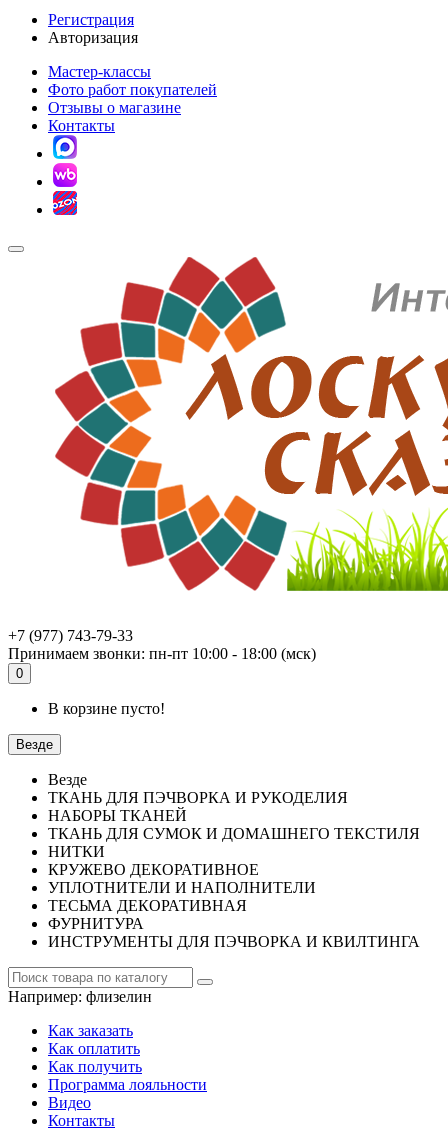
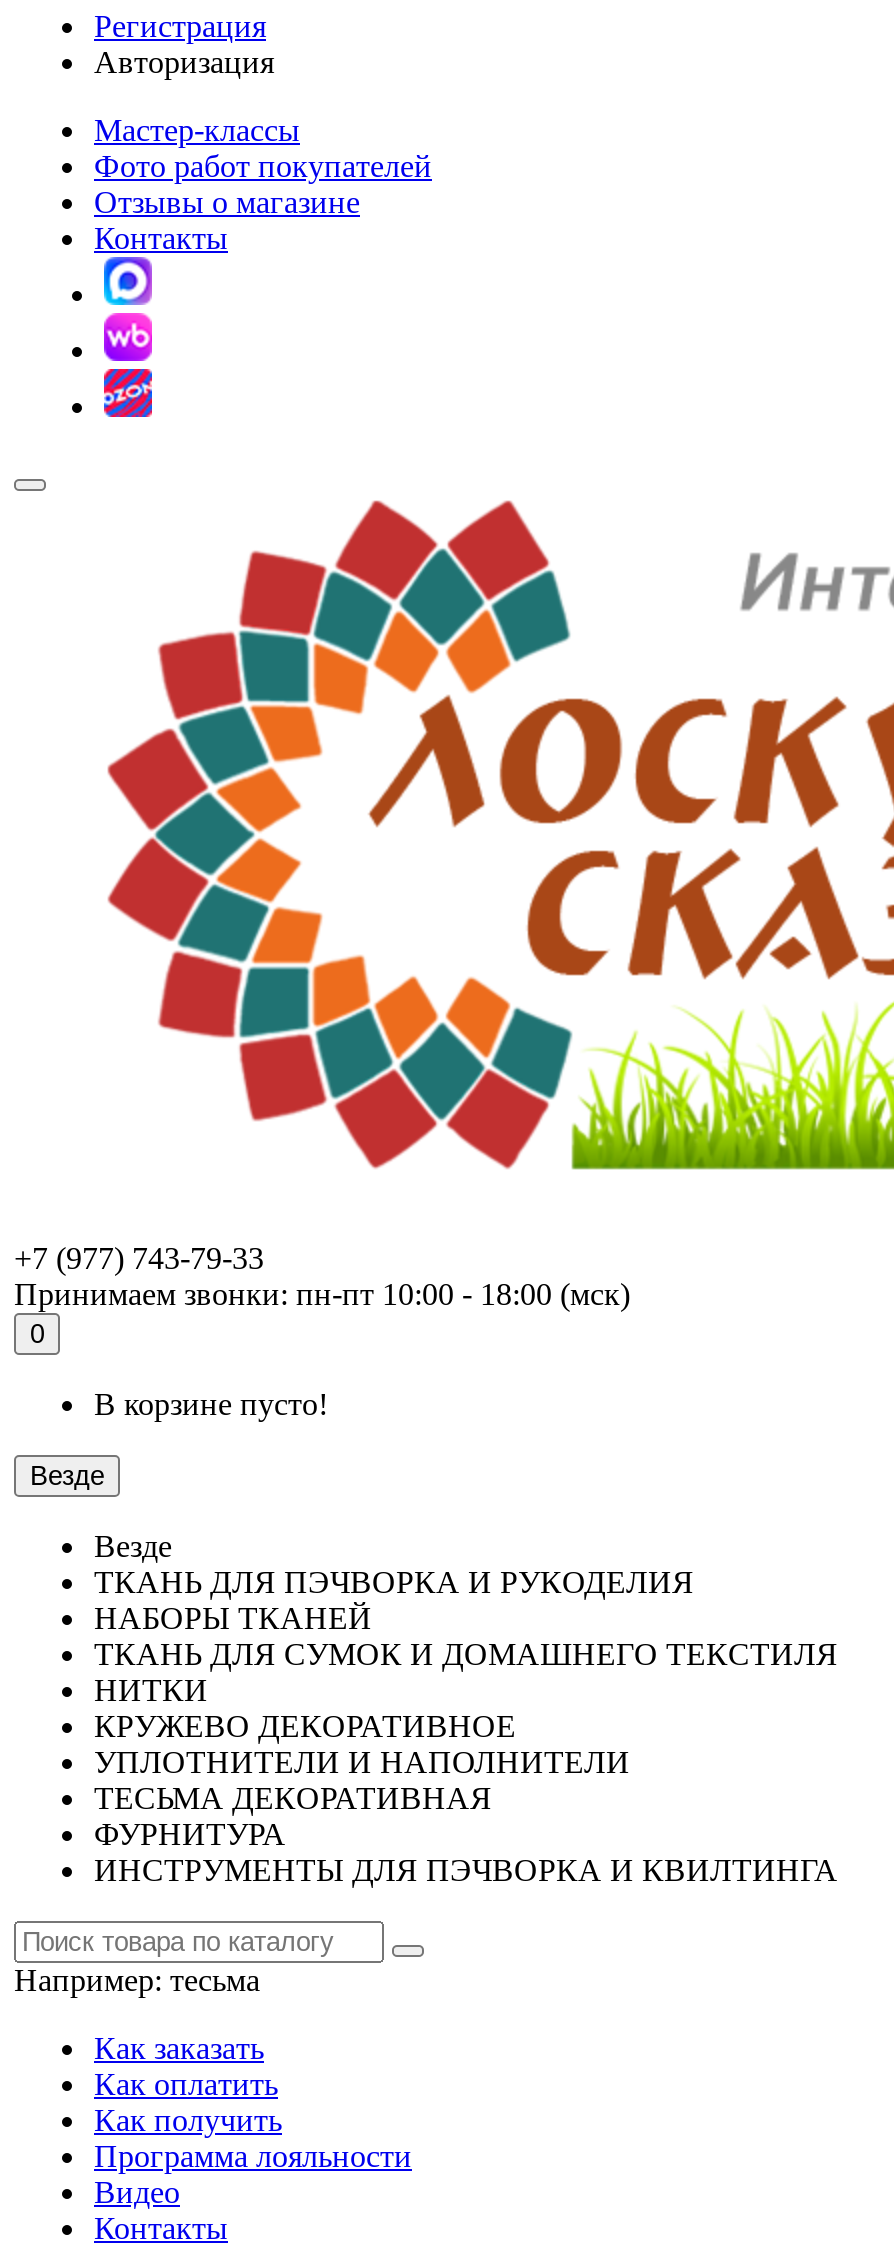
- Например:флизелин
+ Например:тесьма
